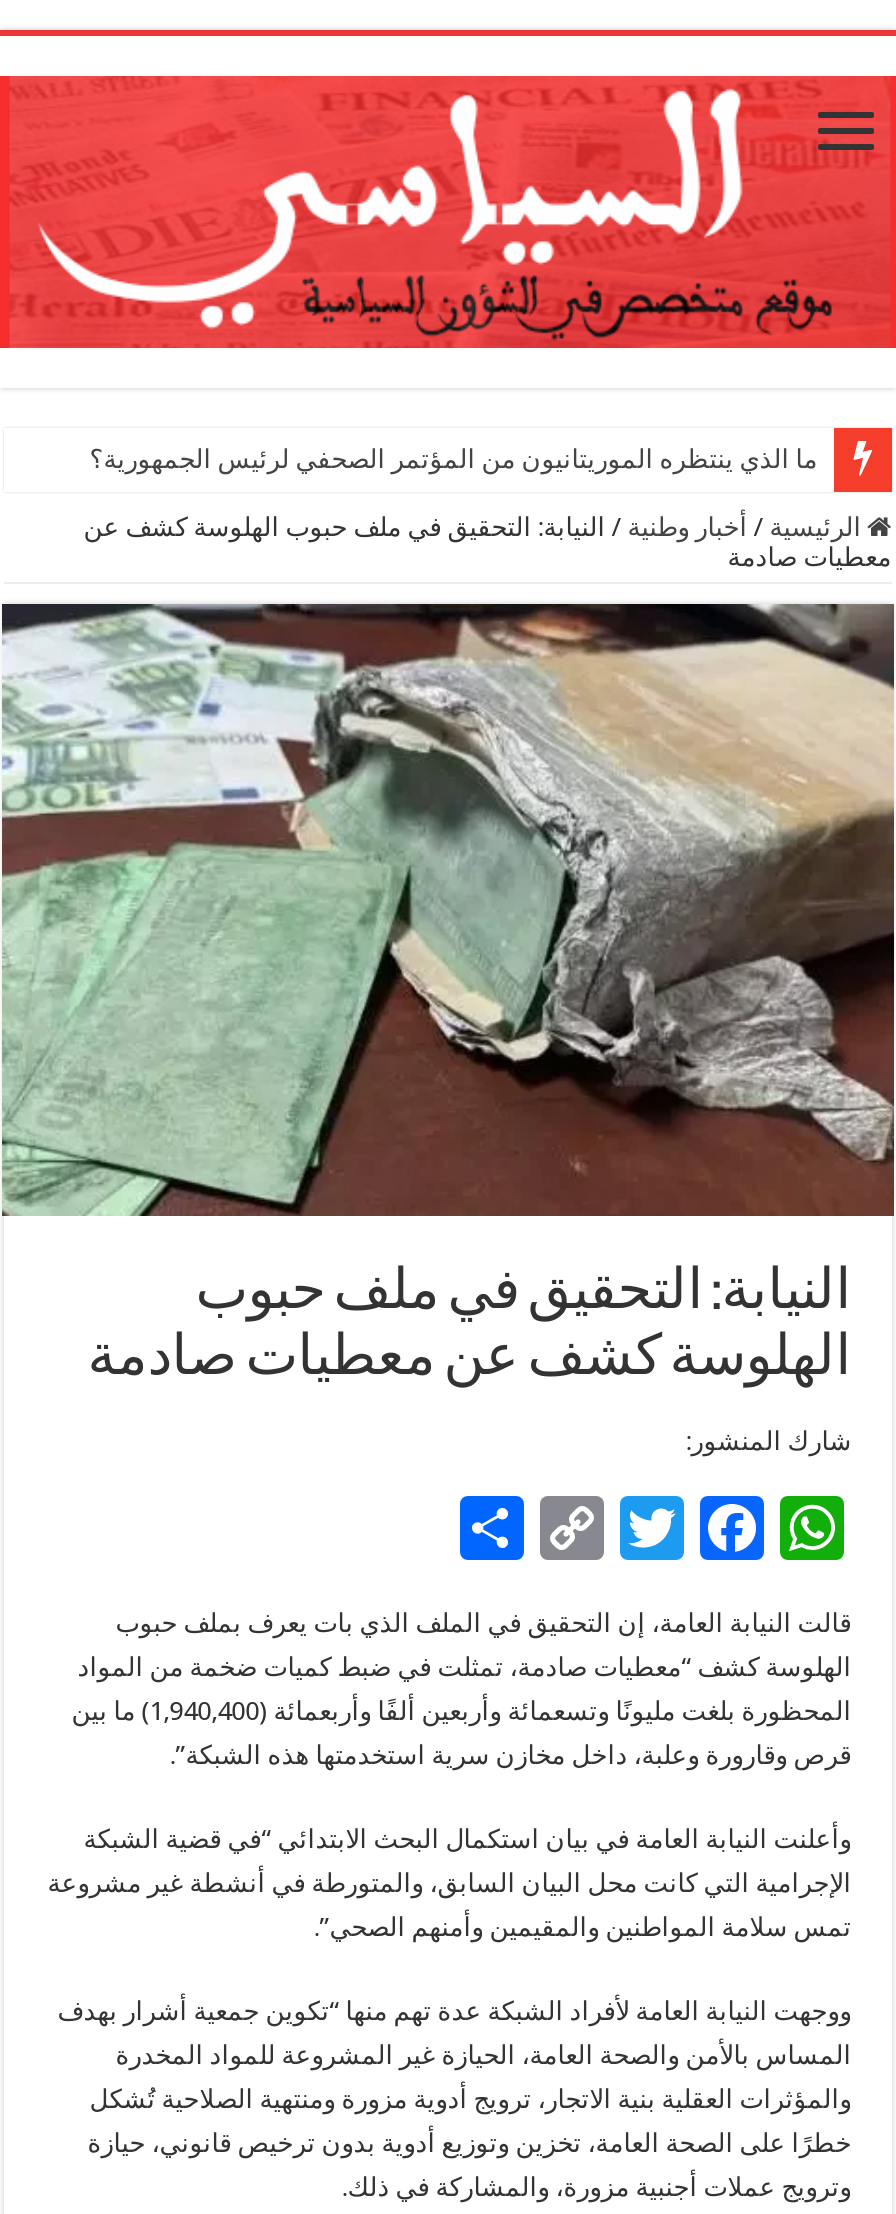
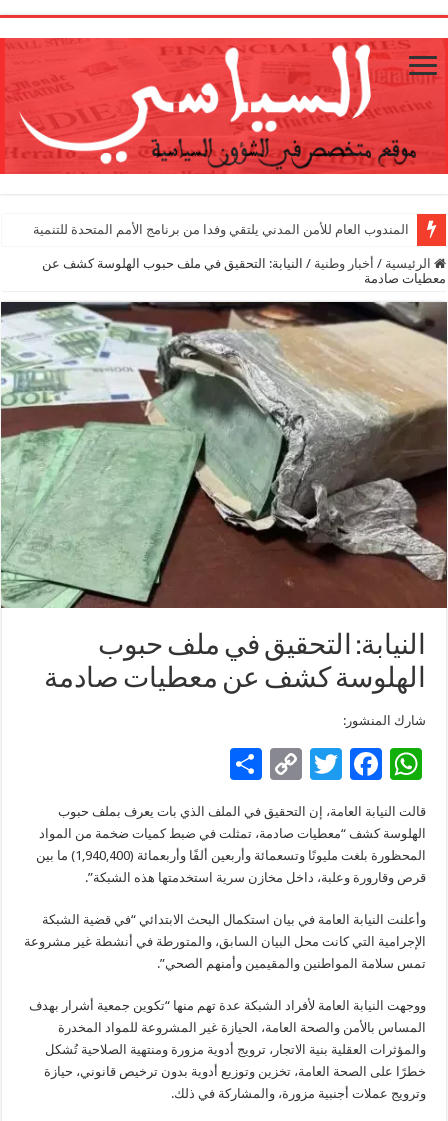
- ما الذي ينتظره الموريتانيون من المؤتمر الصحفي لرئيس الجمهورية؟
+ المندوب العام للأمن المدني يلتقي وفدا من برنامج الأمم المتحدة للتنمية
